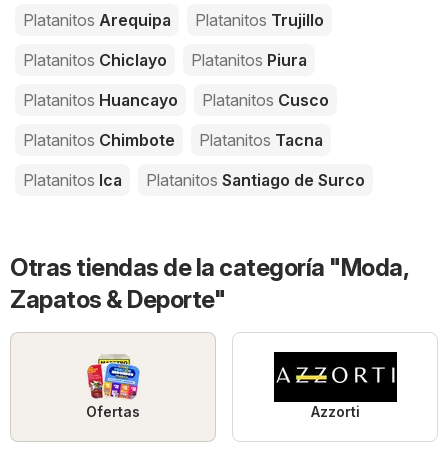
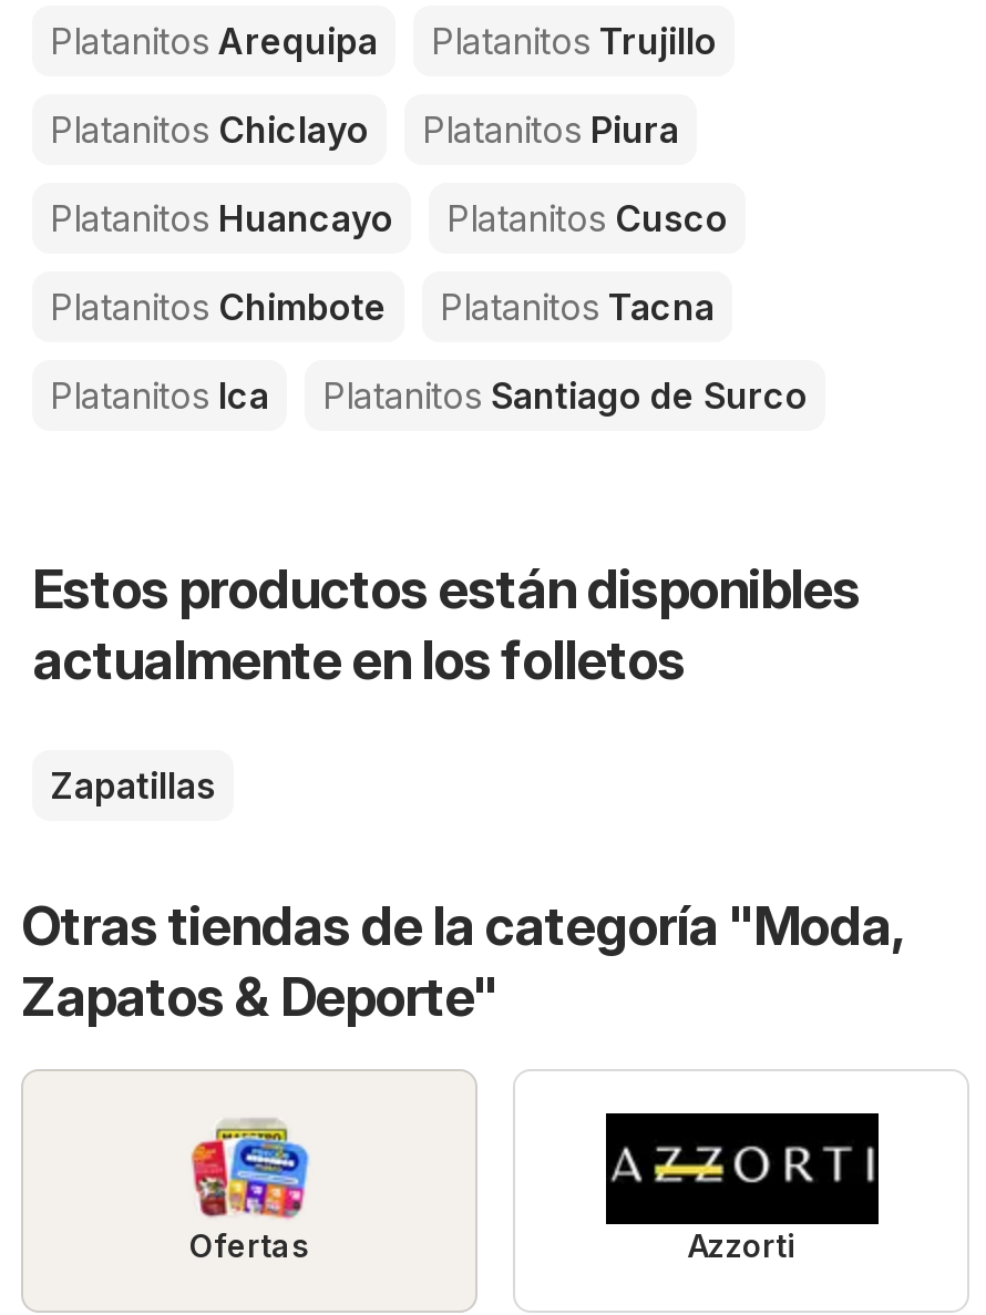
+ Estos productos están disponibles
+ actualmente en los folletos
+ Zapatillas
